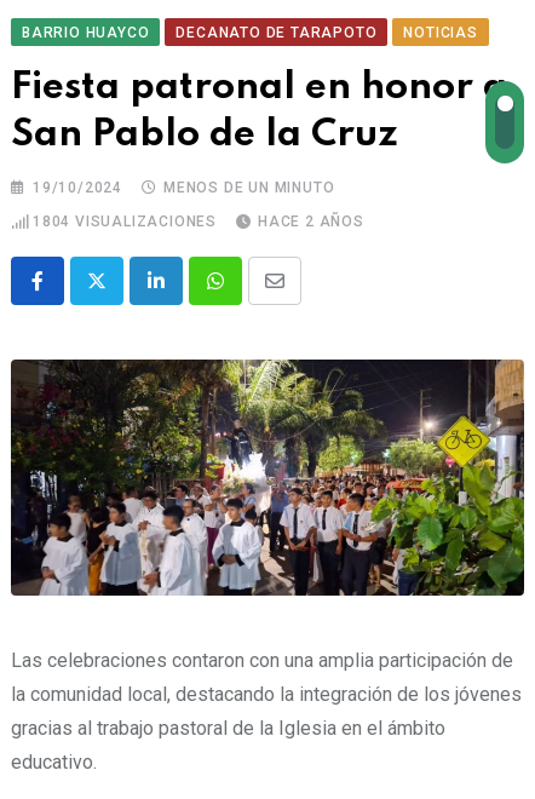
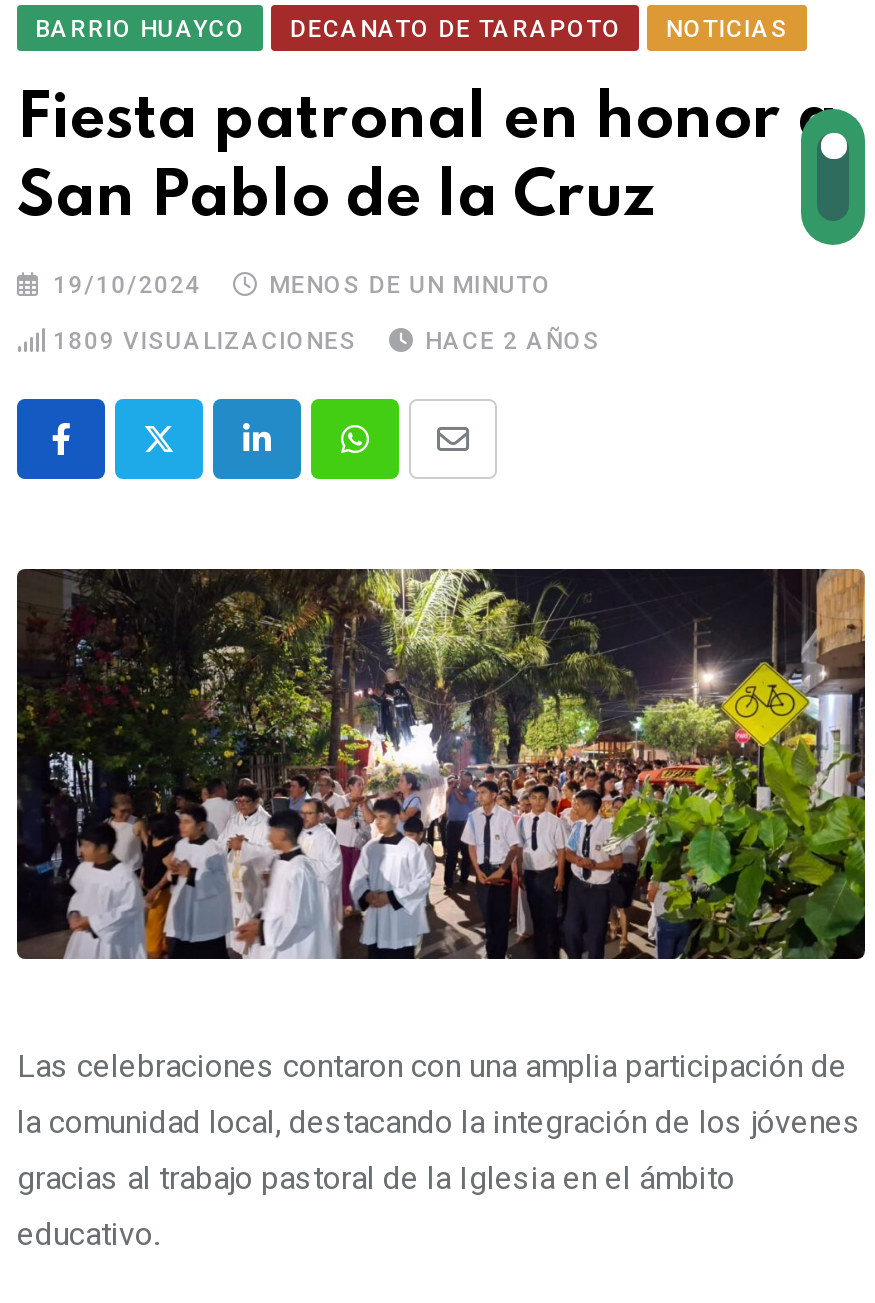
- 1804 VISUALIZACIONES
+ 1809 VISUALIZACIONES
